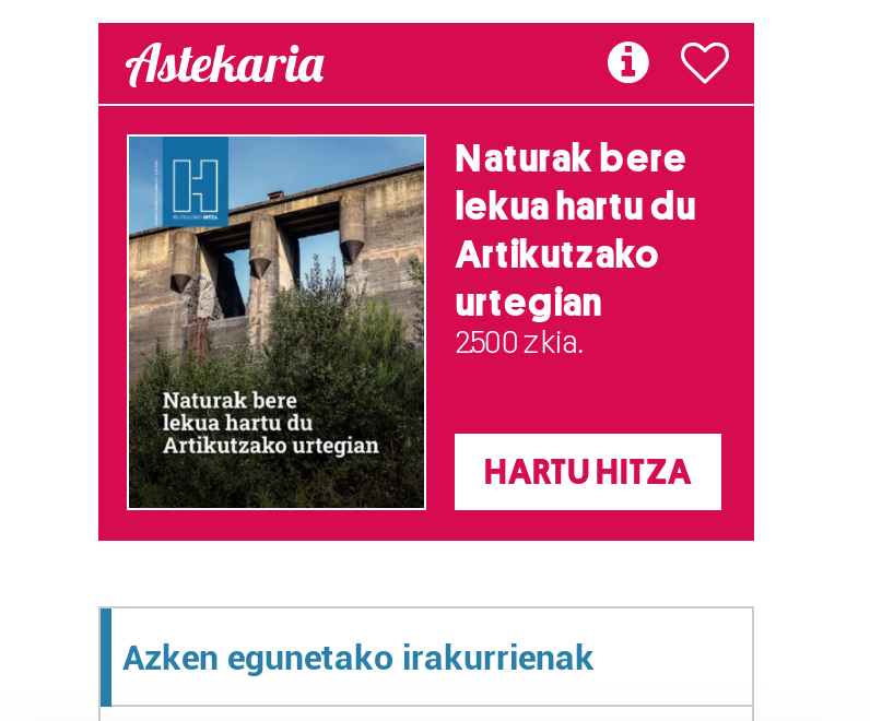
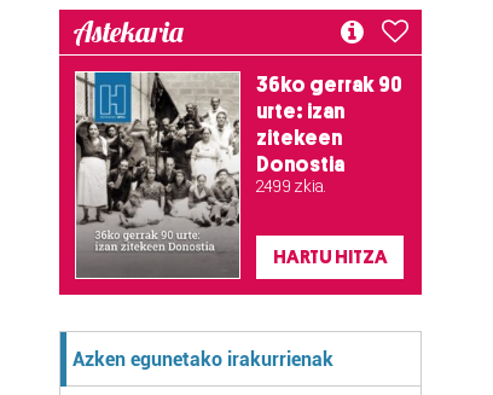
- [image]
- Naturak bere
- lekua hartu du
- Artikutzako
- urtegian
- 2.500 zkia.
+ [image]
+ 36ko gerrak 90
+ urte: izan
+ zitekeen
+ Donostia
+ 2.499 zkia.
